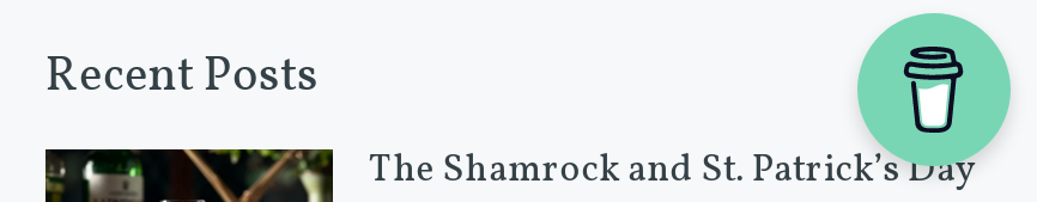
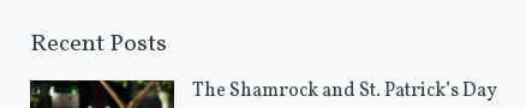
- [image]
